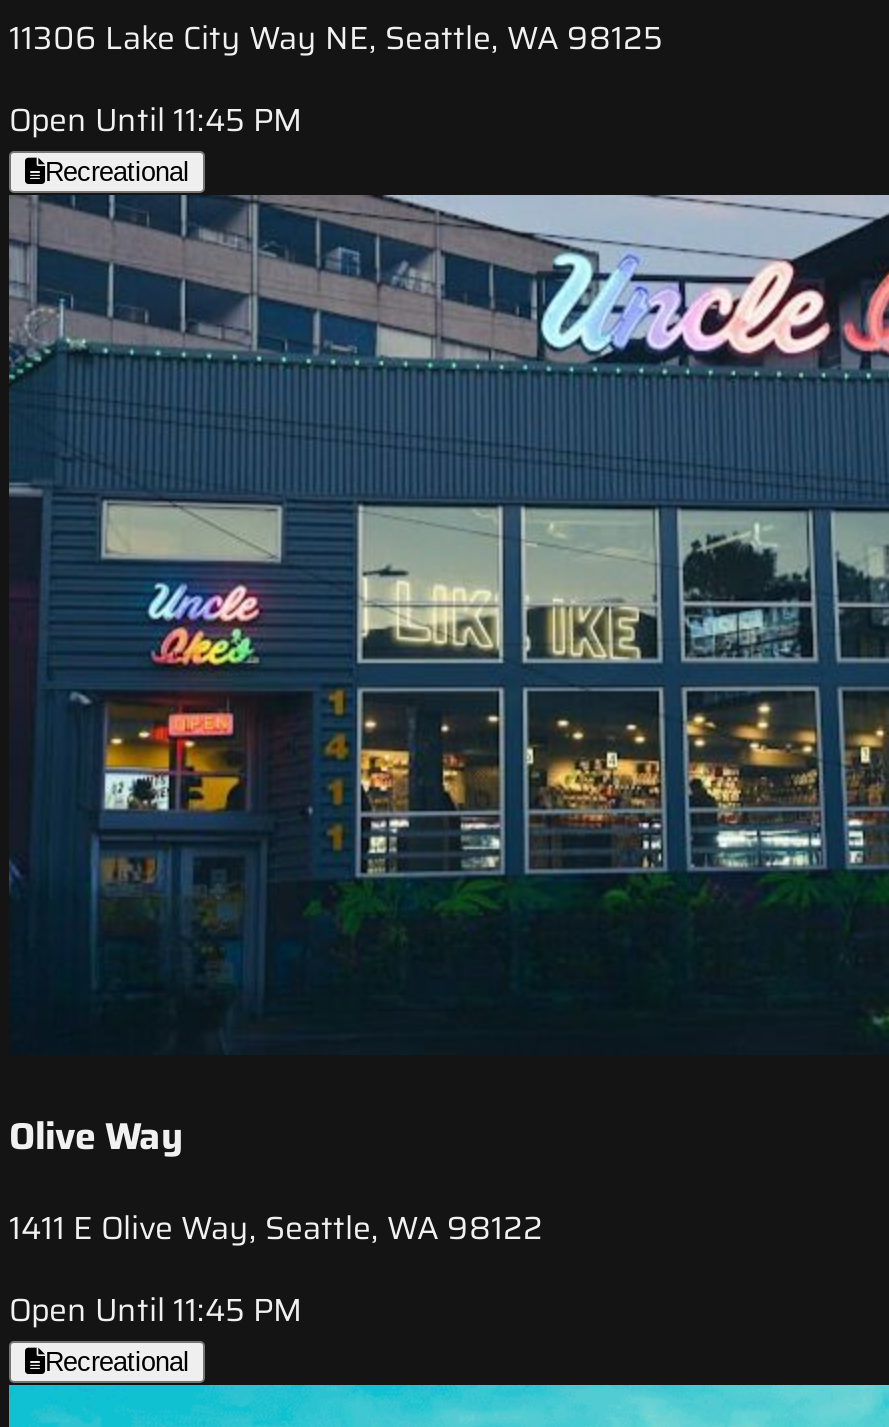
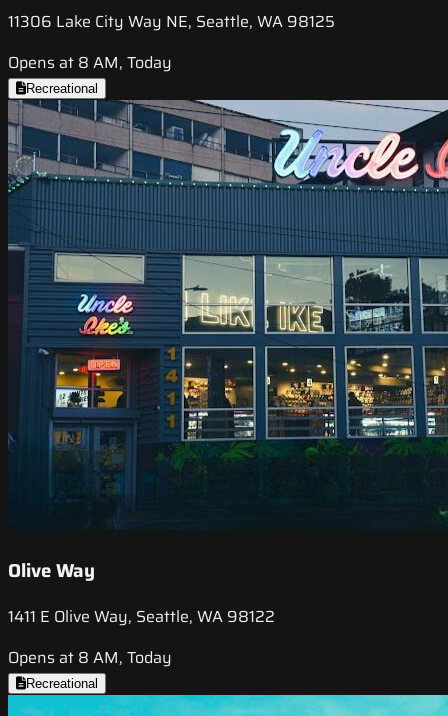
- Open Until 11:45 PM
+ Opens at 8 AM, Today

- Open Until 11:45 PM
+ Opens at 8 AM, Today
